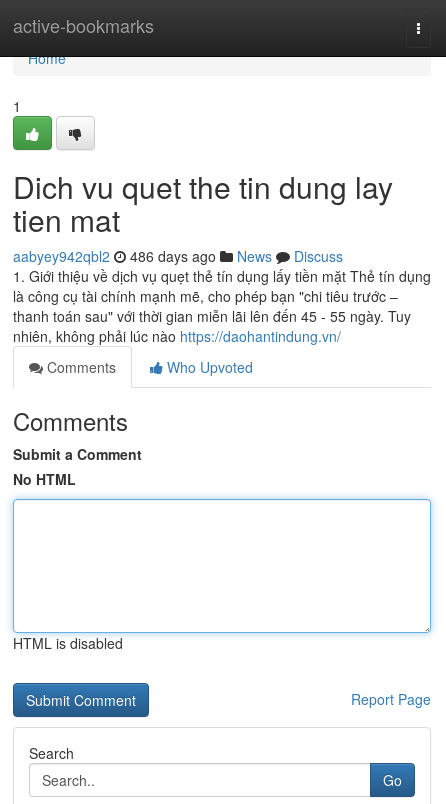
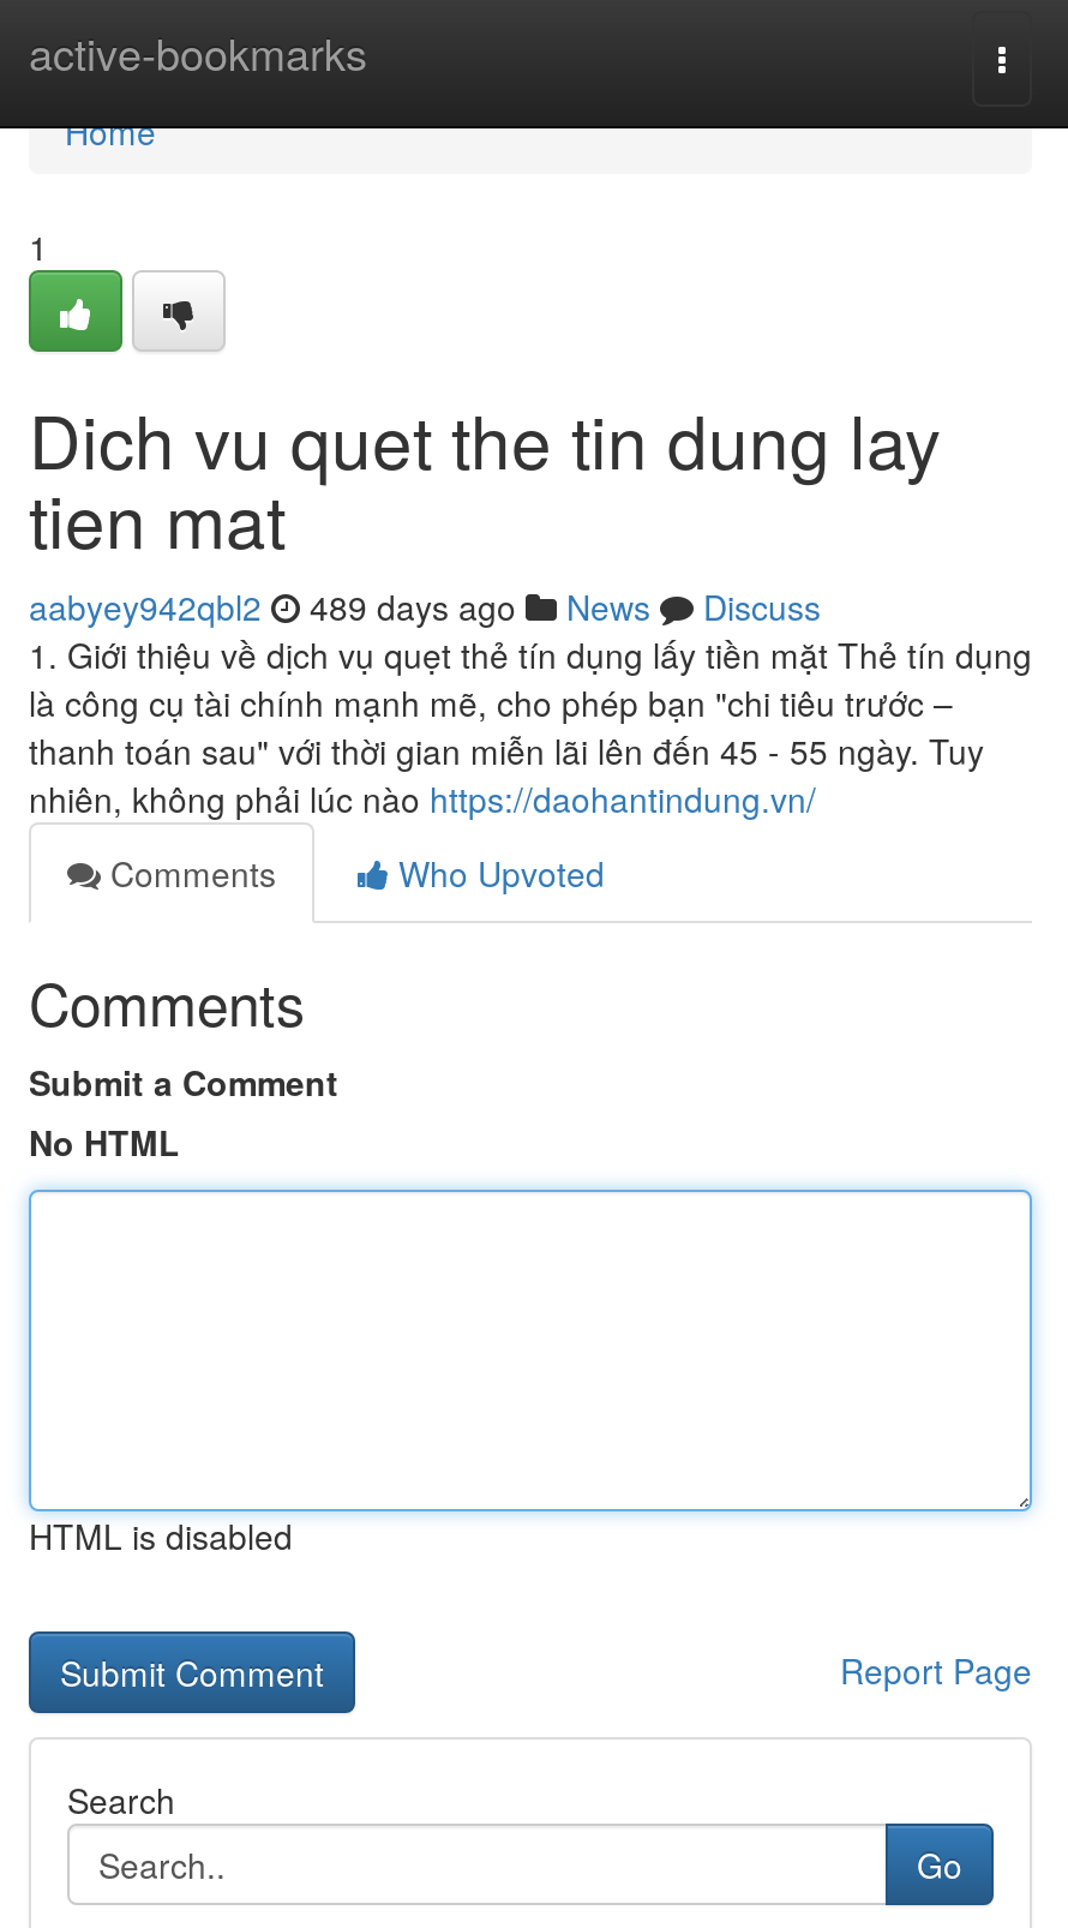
- aabyey942qbl2 486 days ago News Discuss
+ aabyey942qbl2 489 days ago News Discuss
